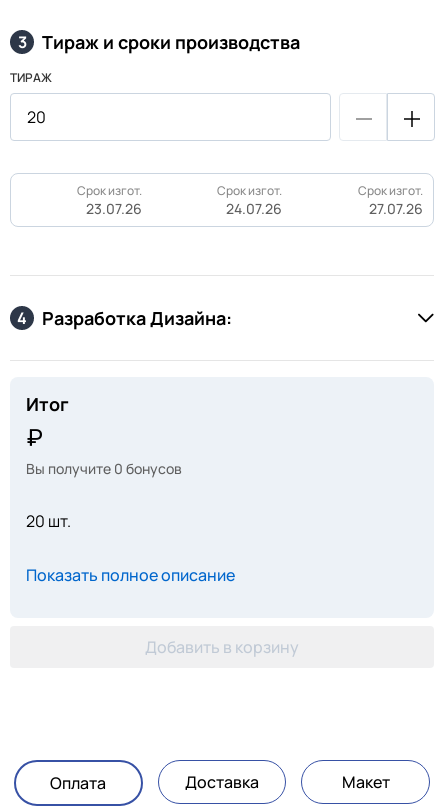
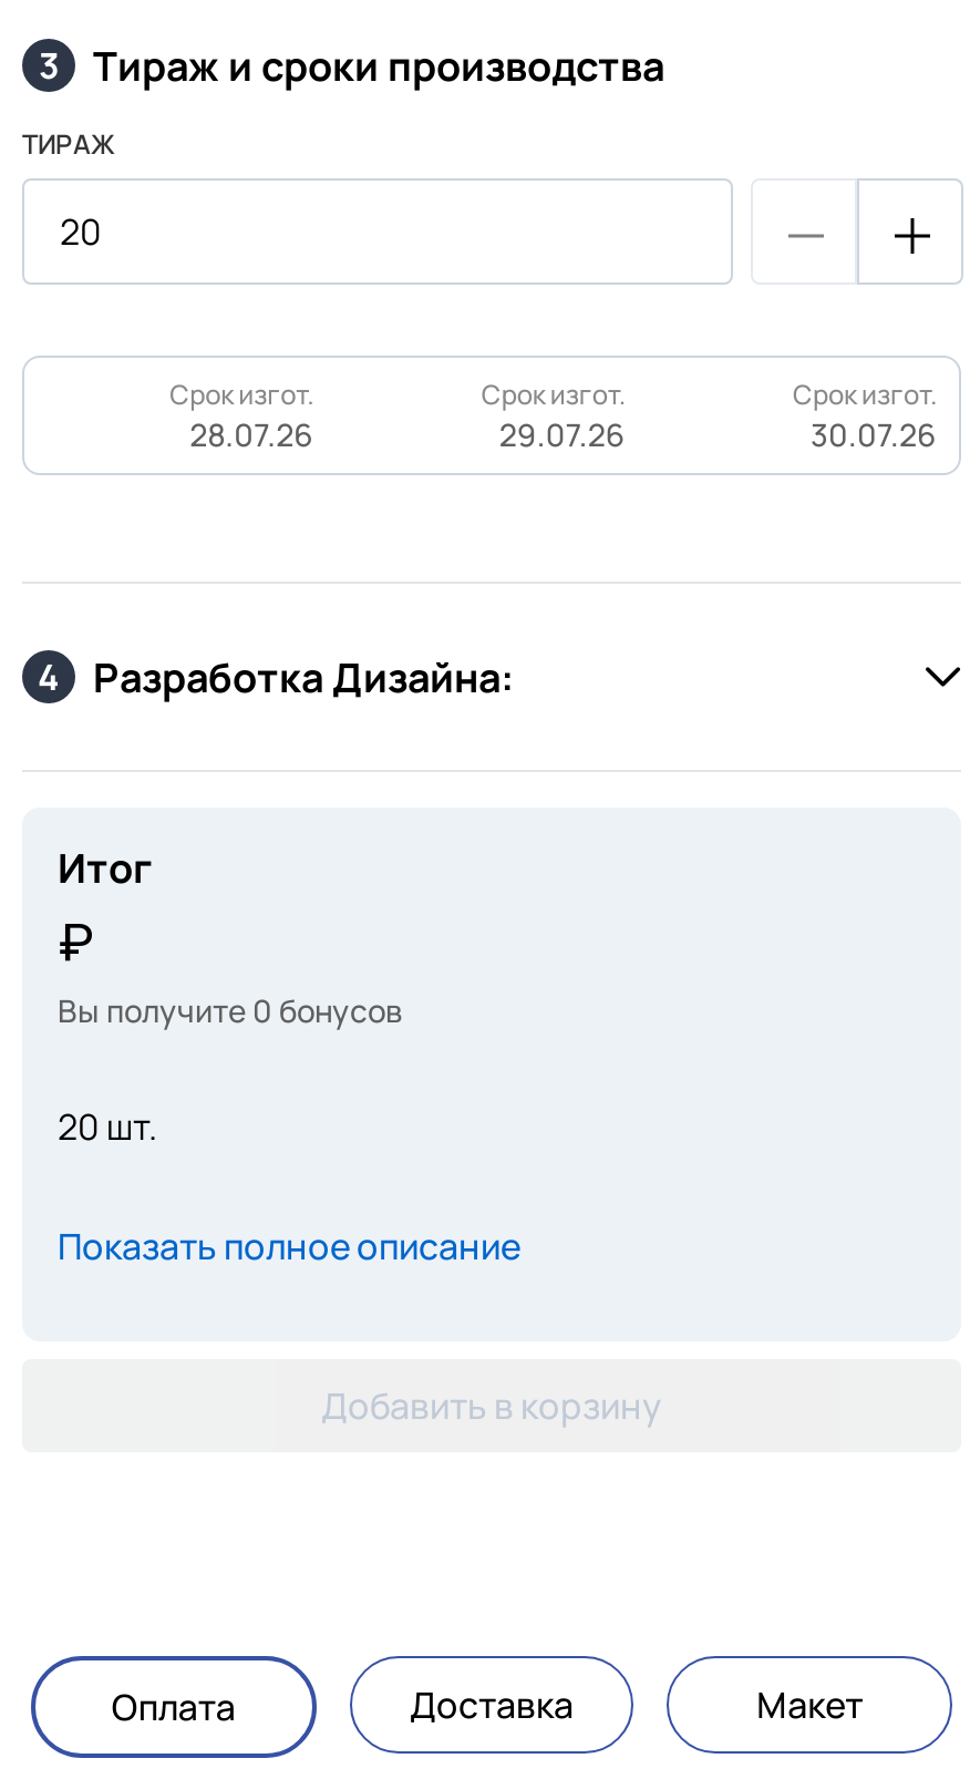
- 23.07.26
+ 28.07.26

- 24.07.26
+ 29.07.26

- 27.07.26
+ 30.07.26
